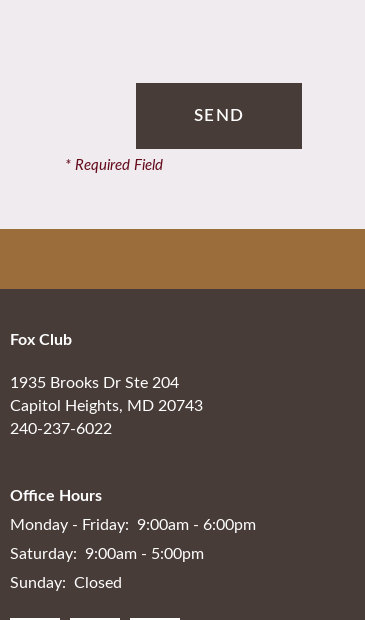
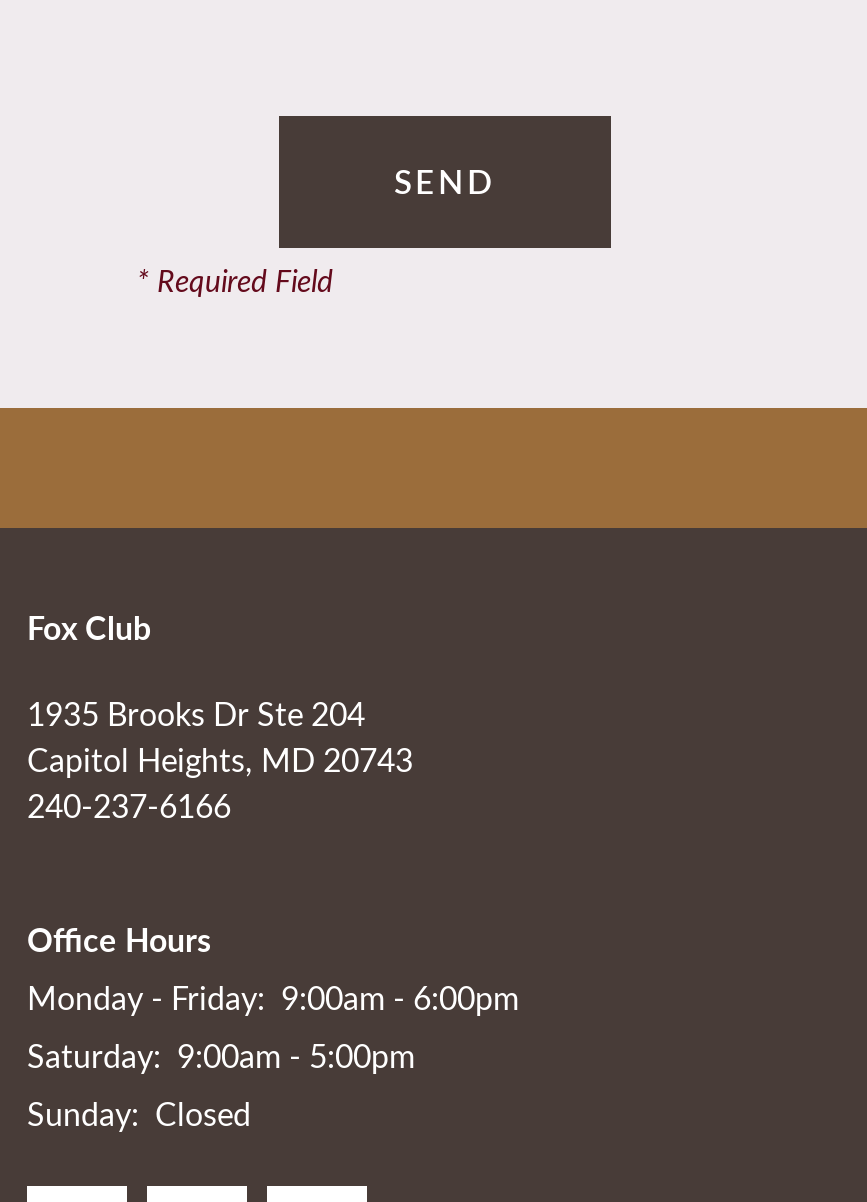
- 240-237-6022
+ 240-237-6166
